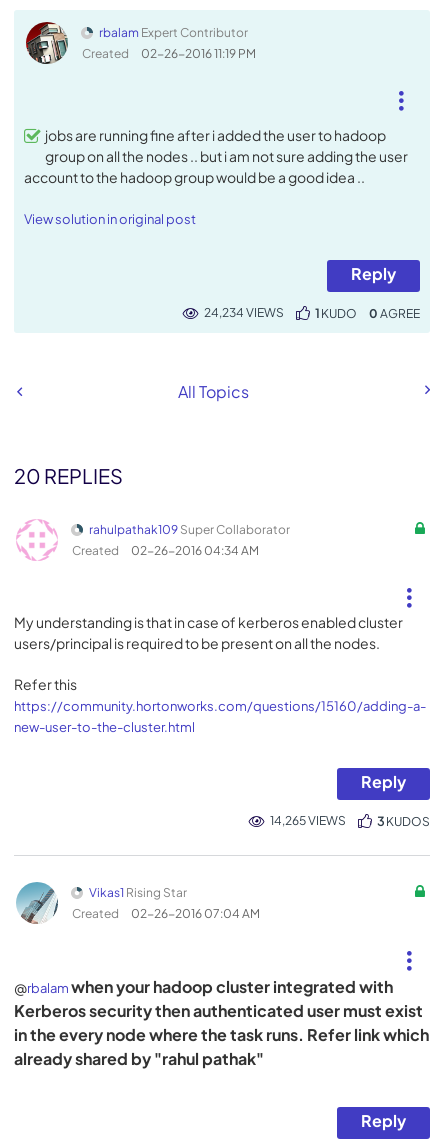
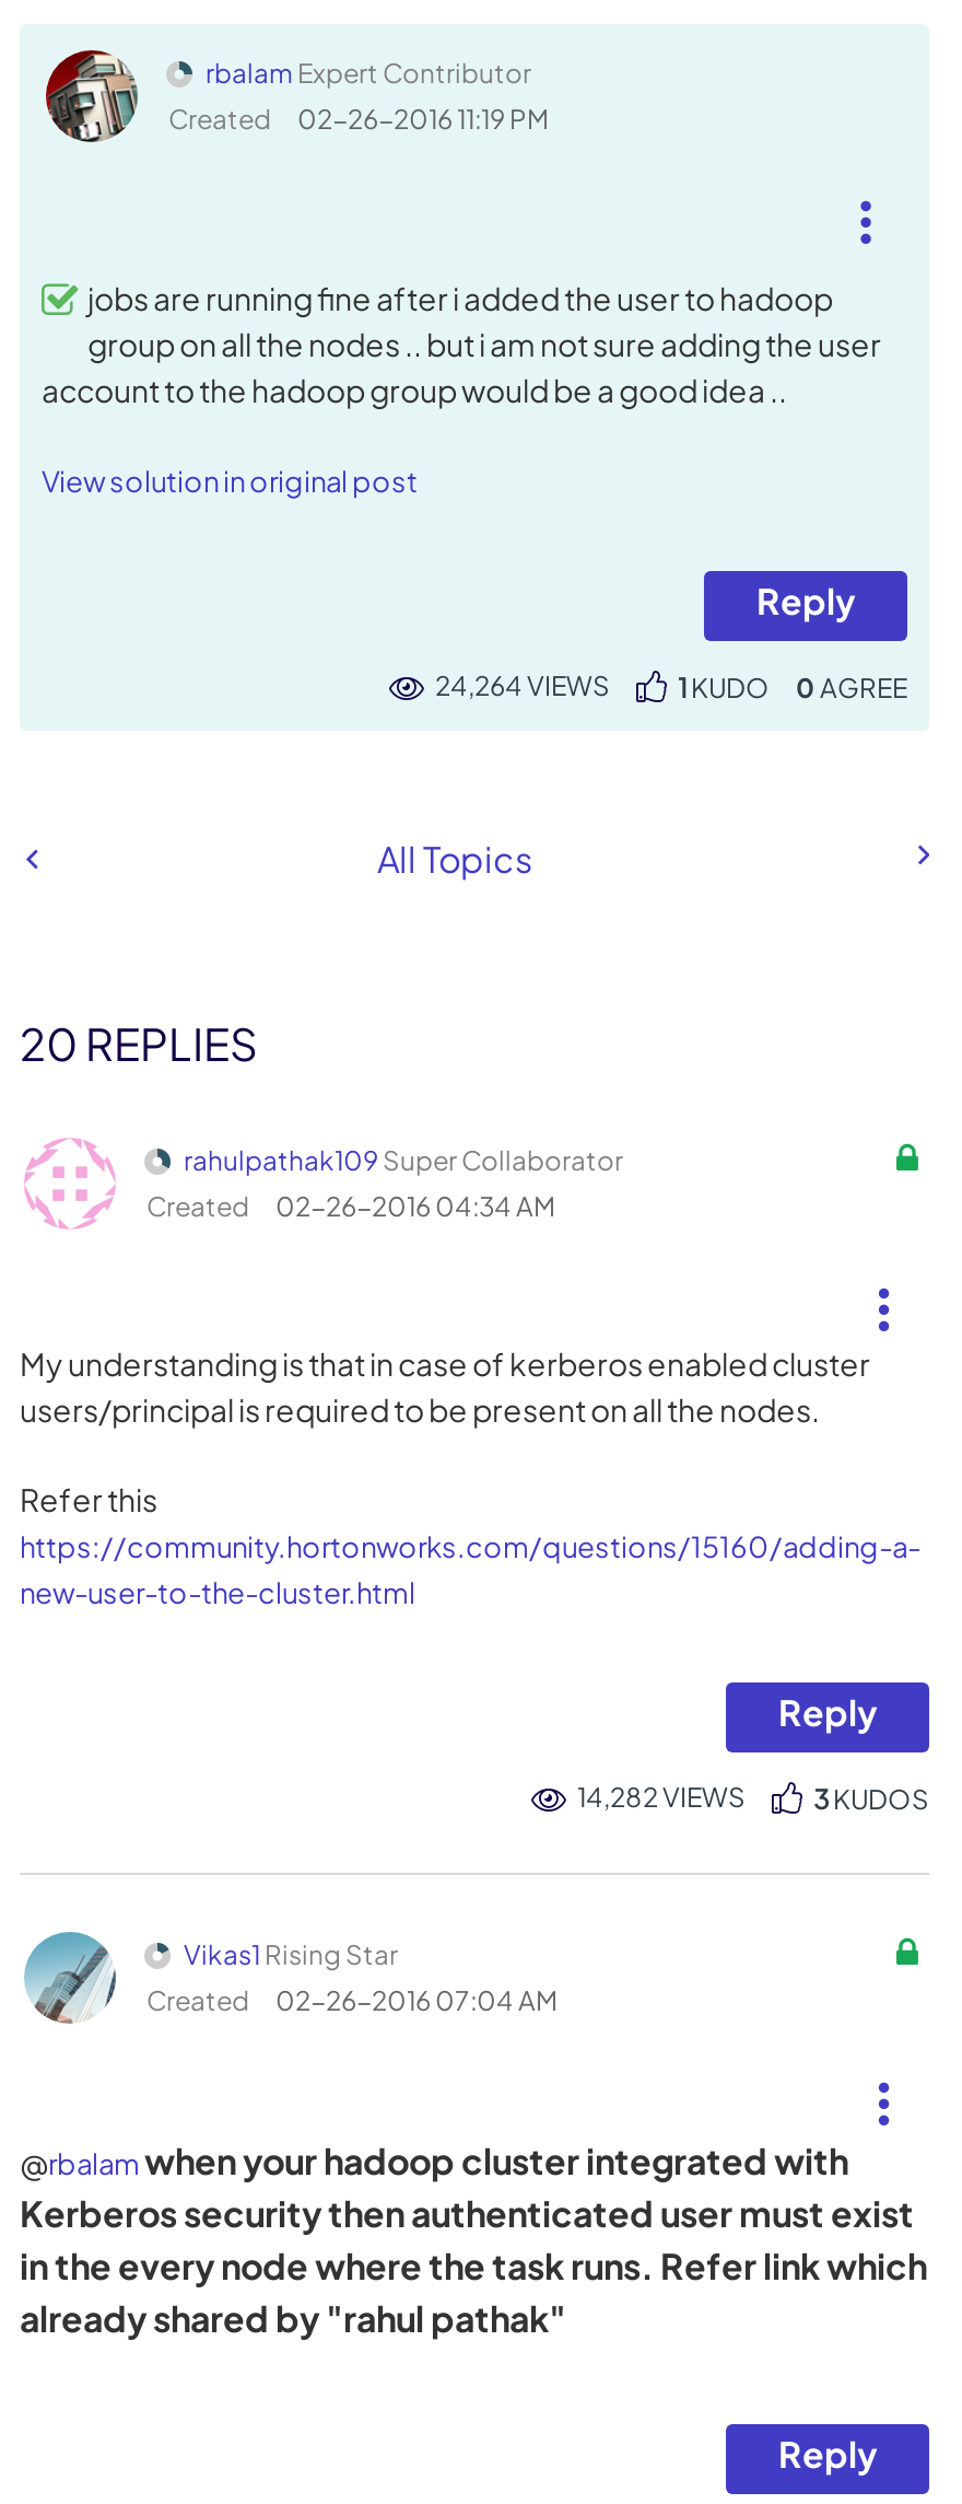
- 24,234 VIEWS
+ 24,264 VIEWS

- 14,265 VIEWS
+ 14,282 VIEWS
